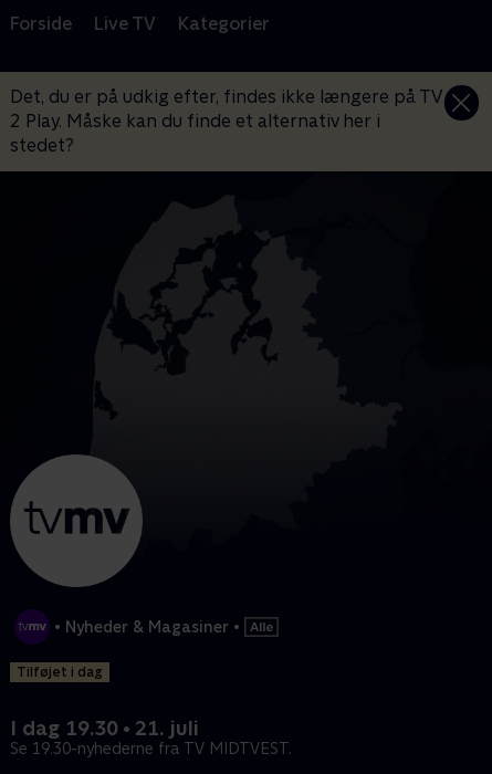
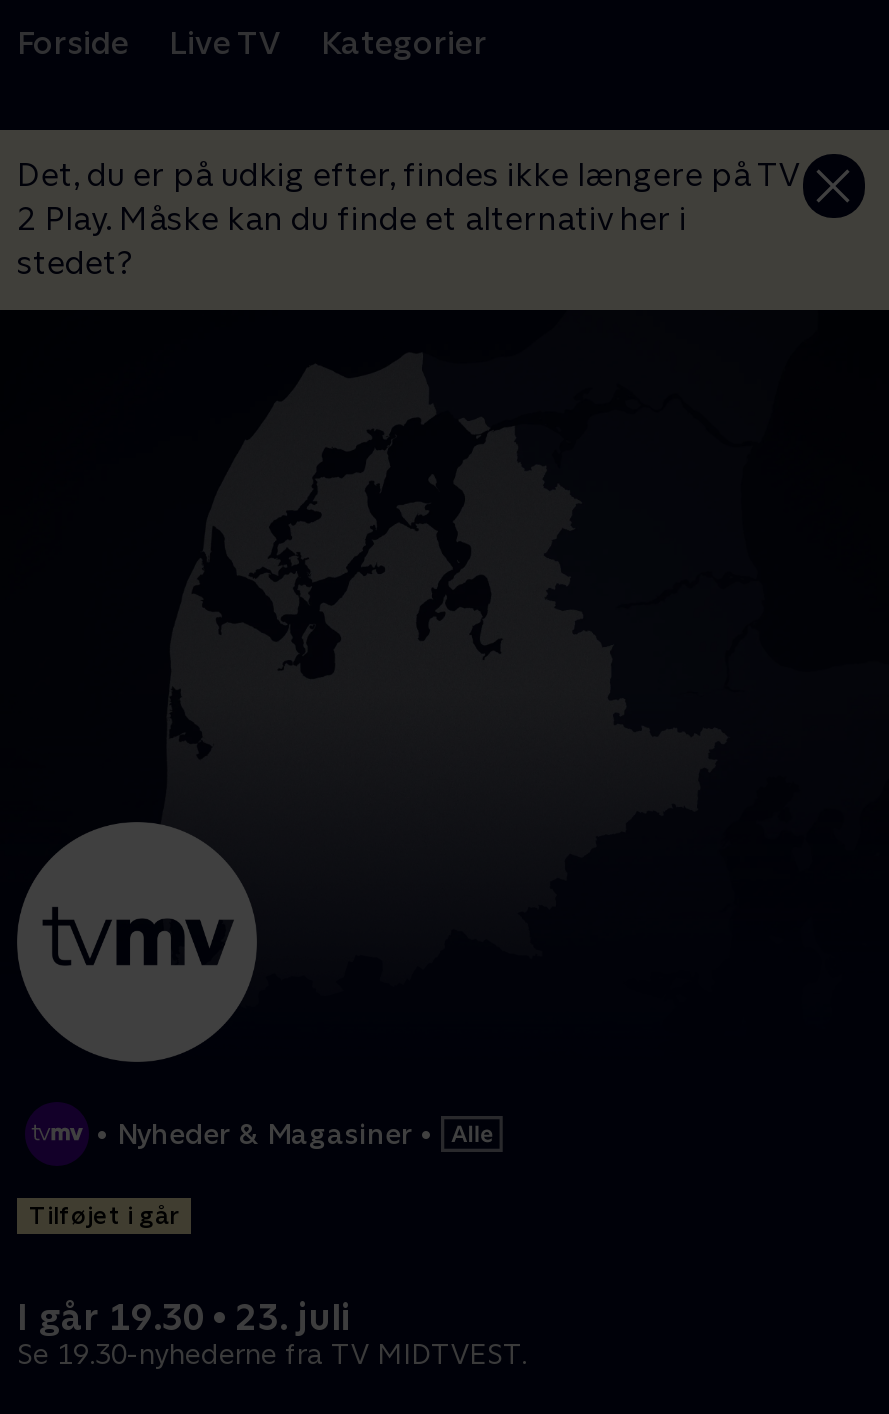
- Tilføjet i dag
+ Tilføjet i går

- I dag 19.30 • 21. juli
+ I går 19.30 • 23. juli
